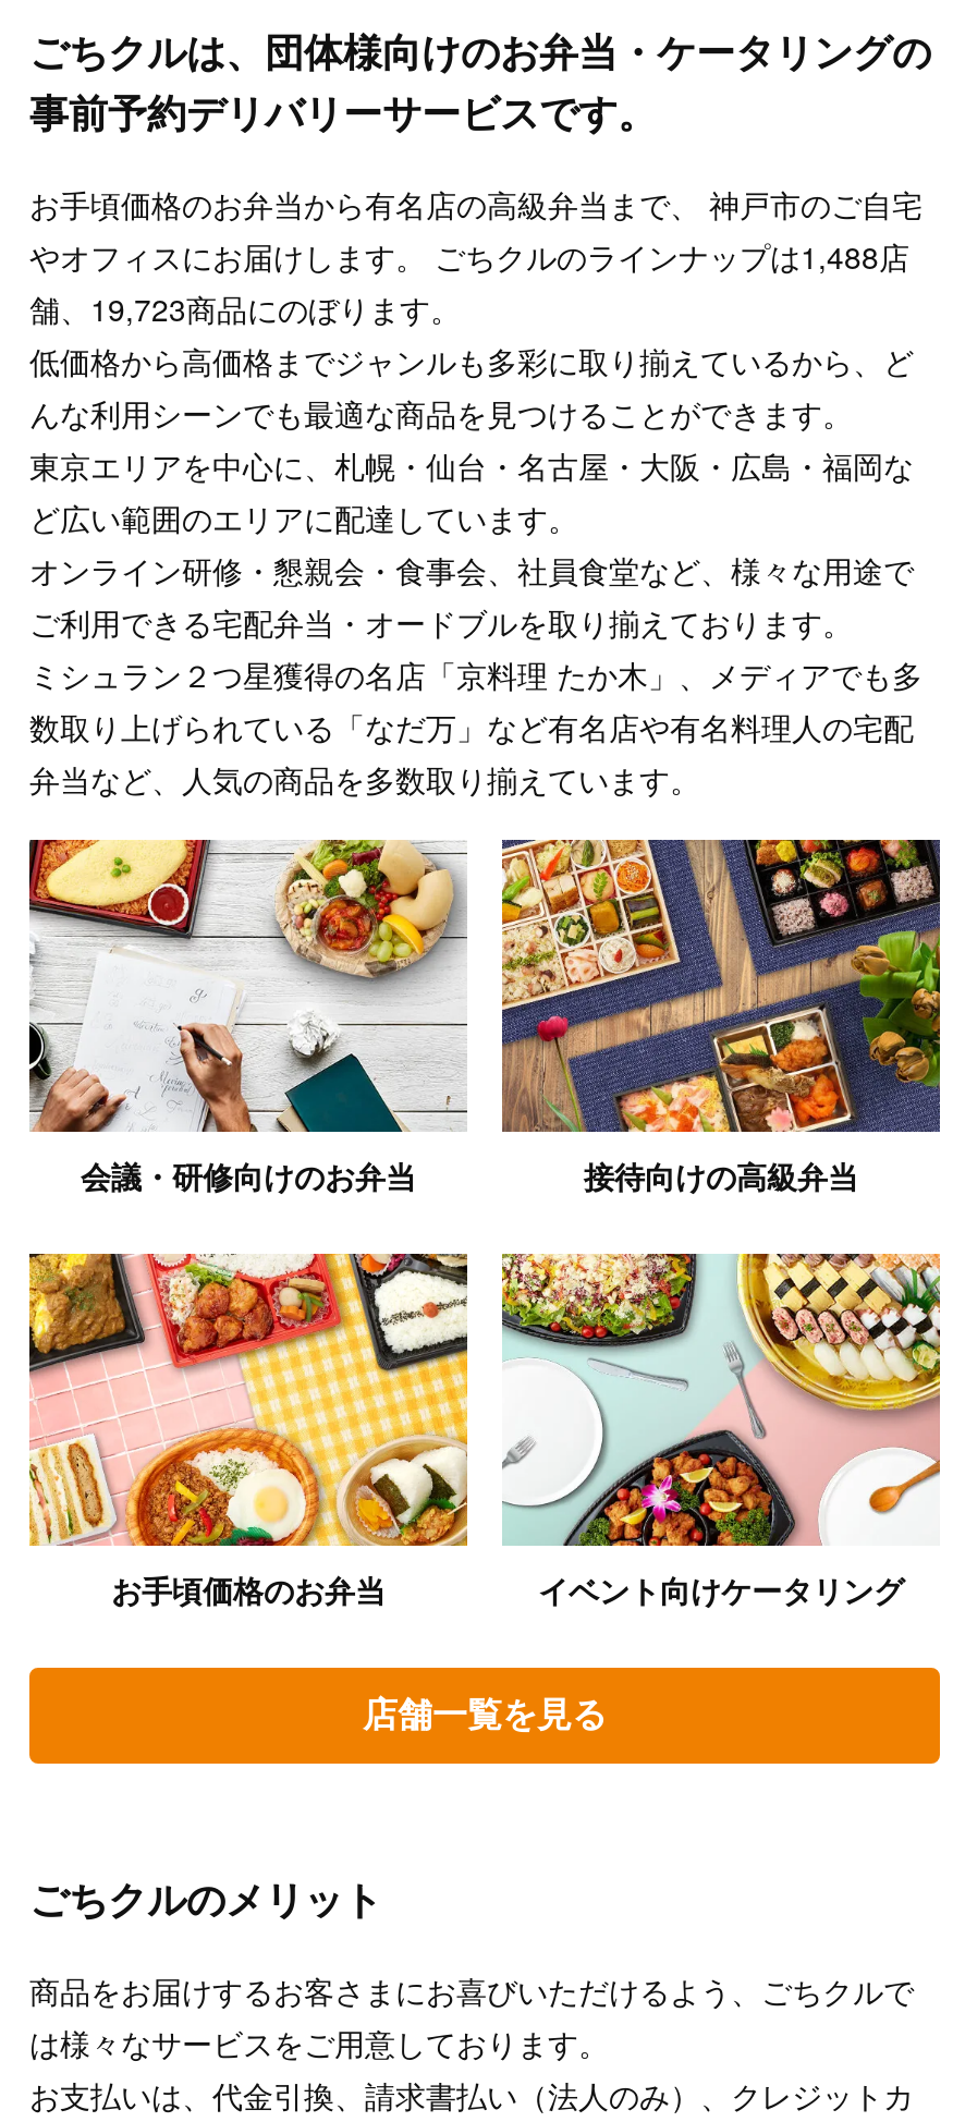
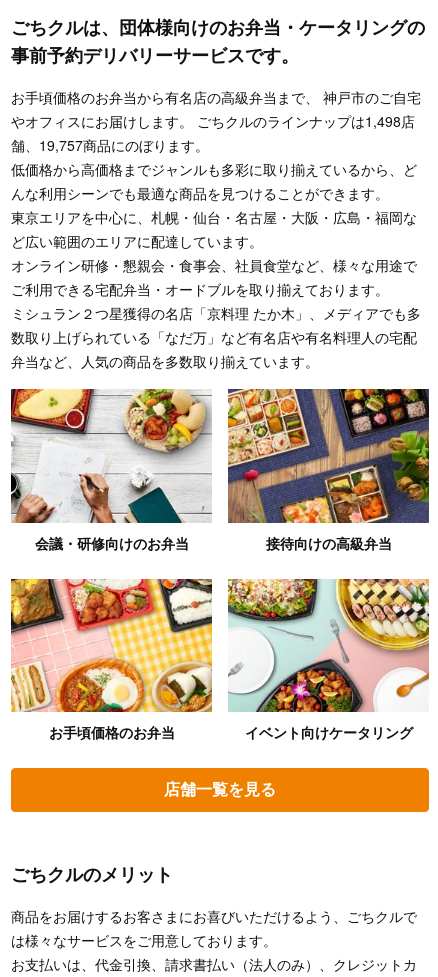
- やオフィスにお届けします。 ごちクルのラインナップは1,488店
+ やオフィスにお届けします。 ごちクルのラインナップは1,498店

- 舗、19,723商品にのぼります。
+ 舗、19,757商品にのぼります。
